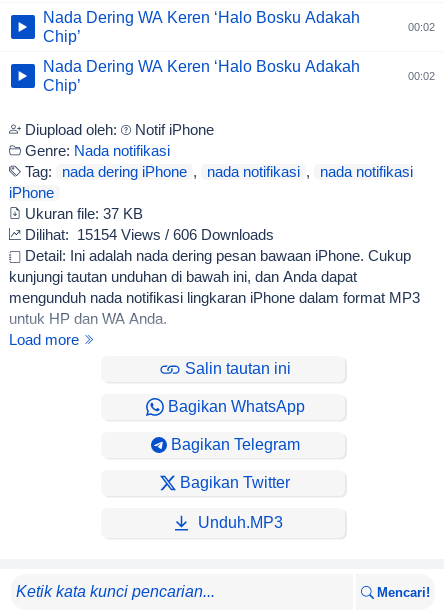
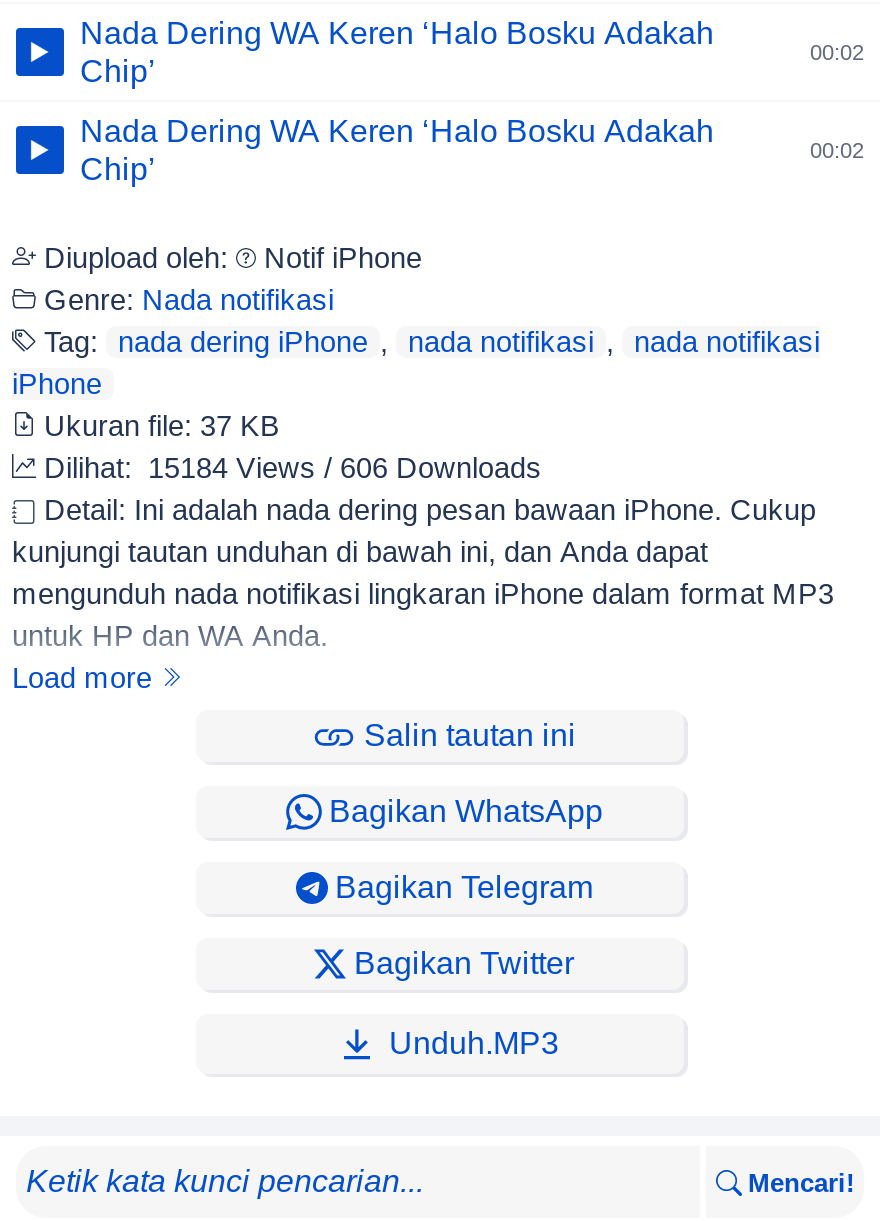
- Dilihat: 15154 Views / 606 Downloads
+ Dilihat: 15184 Views / 606 Downloads
